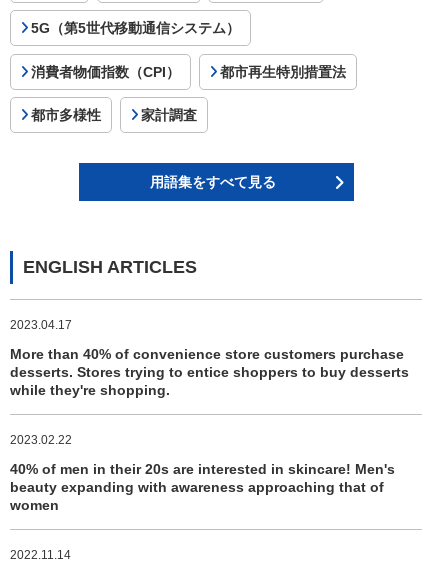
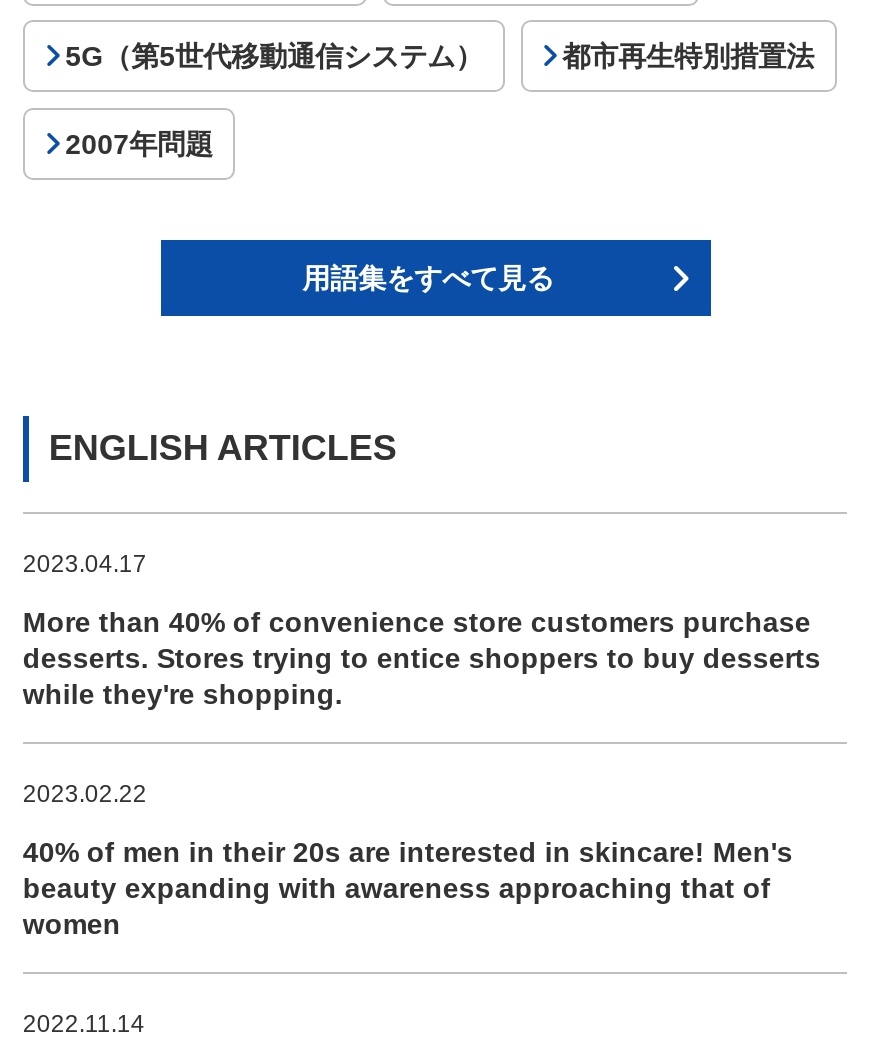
- 消費者物価指数（CPI）

- 都市多様性
- 家計調査
+ 2007年問題
